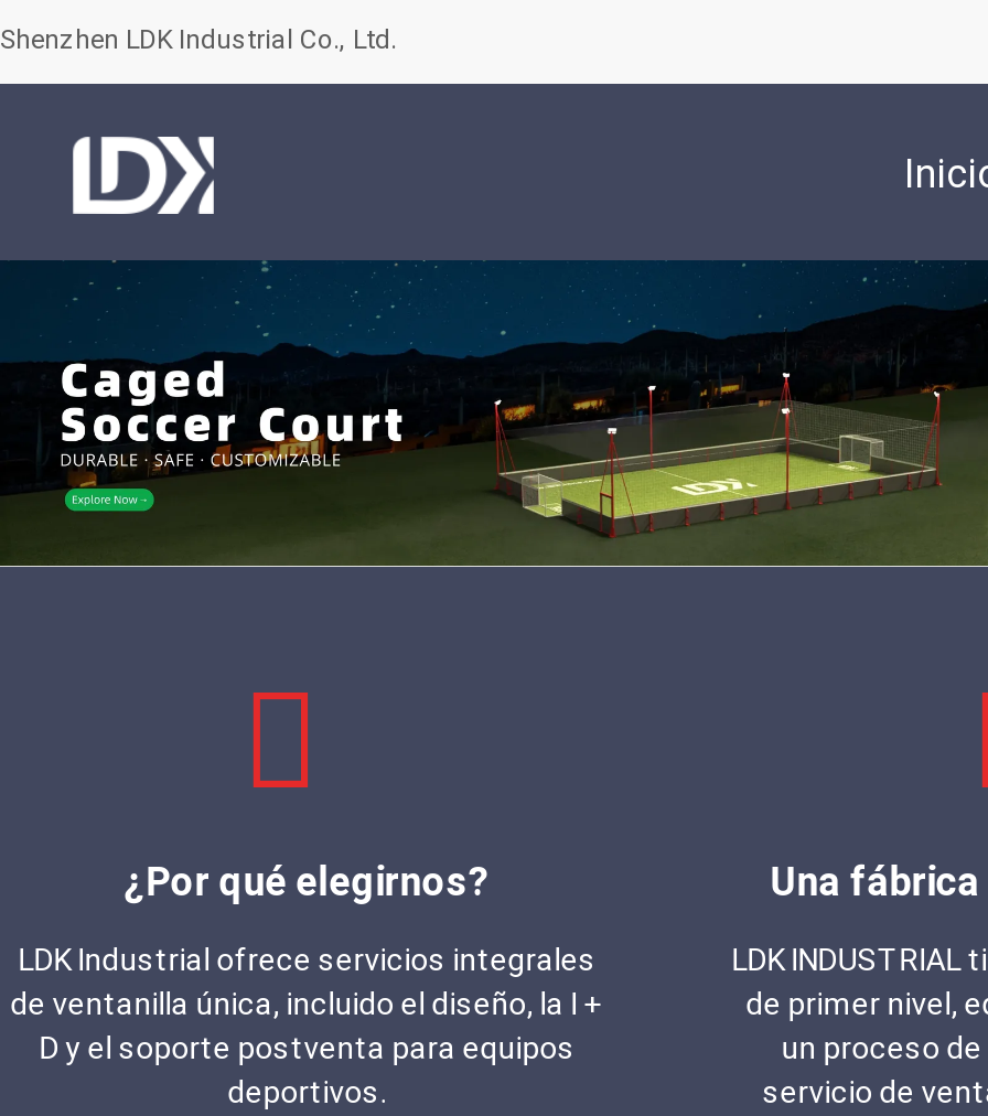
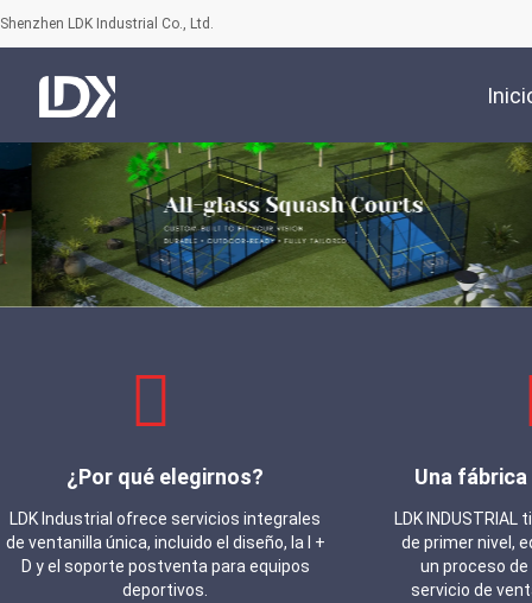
- [image]
+ [image]
